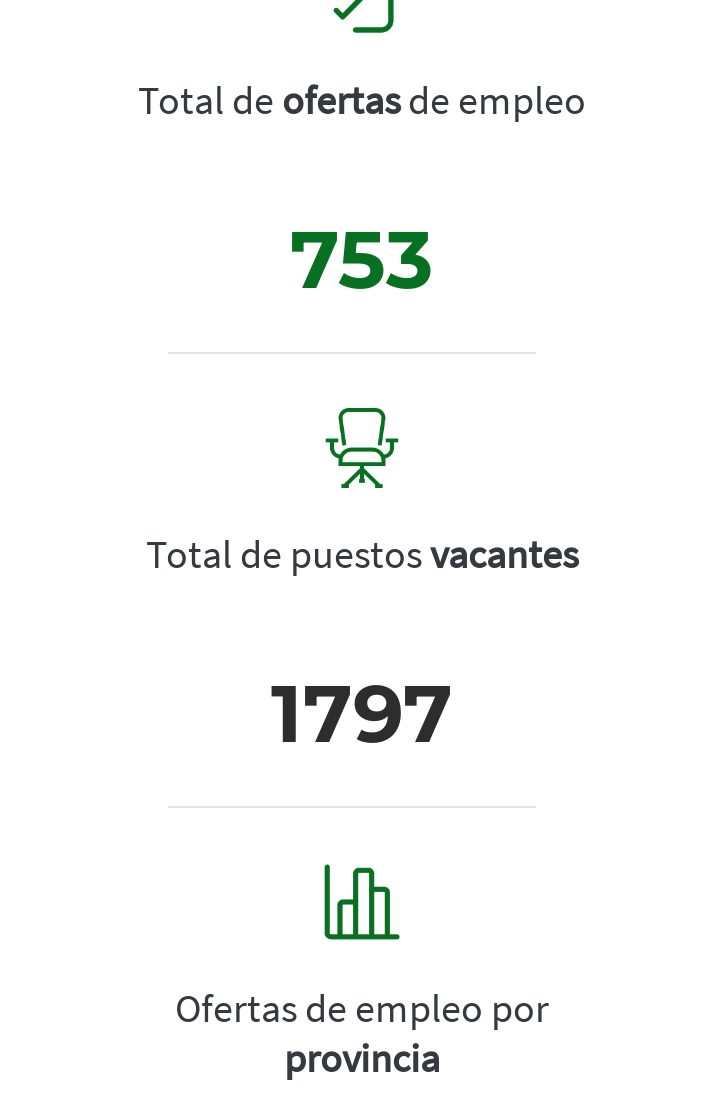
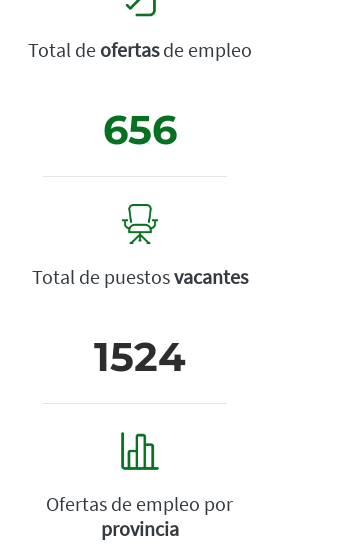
- 753
+ 656

- 1797
+ 1524
